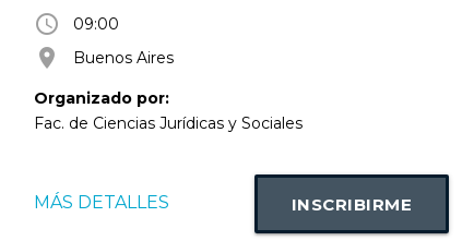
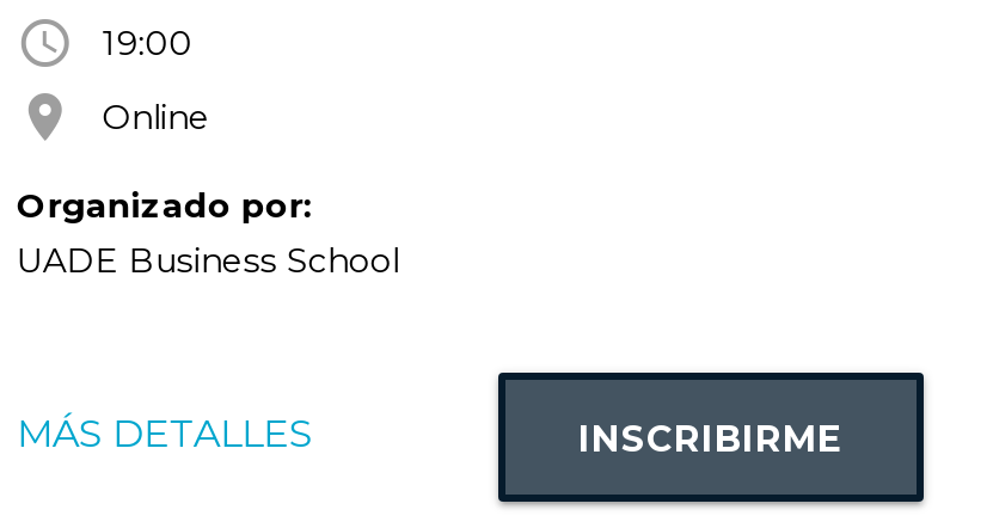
- 09:00
+ 19:00

- Buenos Aires
+ Online

- Fac. de Ciencias Jurídicas y Sociales
+ UADE Business School
